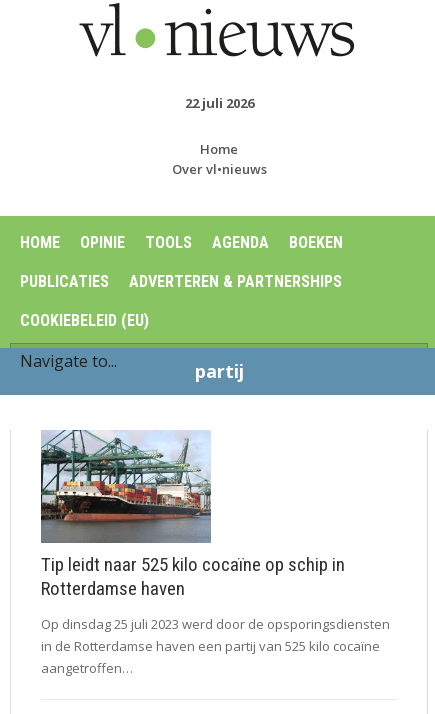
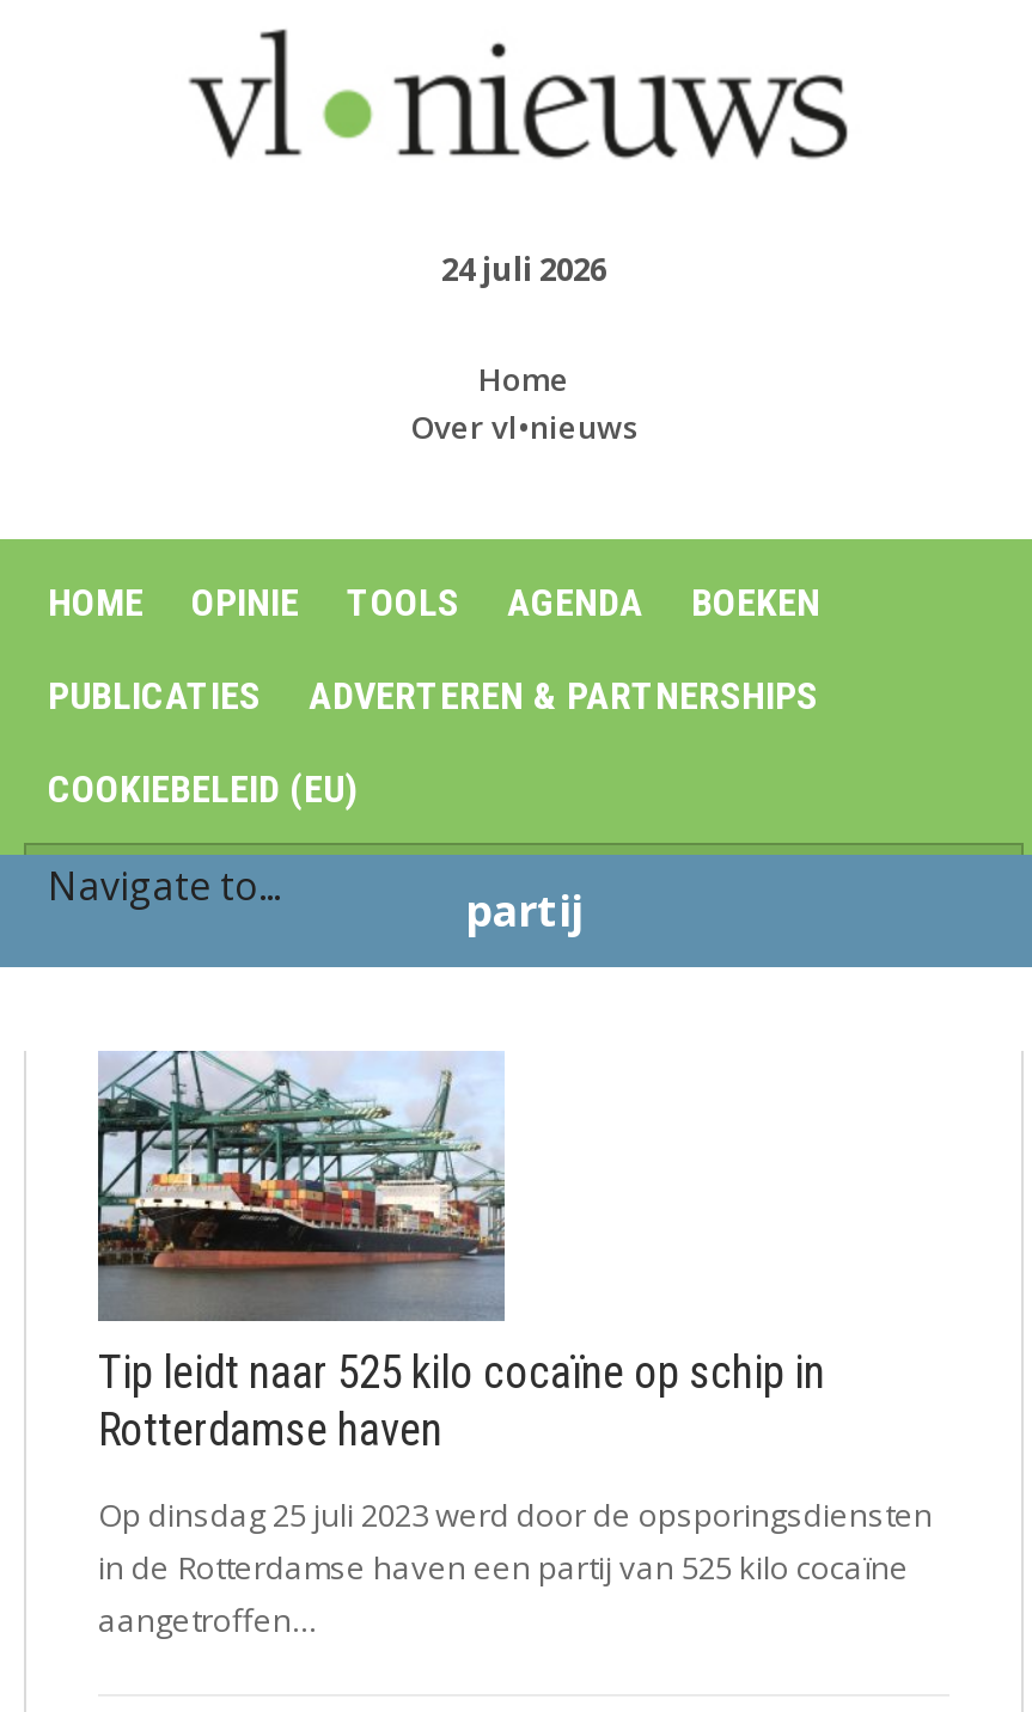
- 22 juli 2026
+ 24 juli 2026
